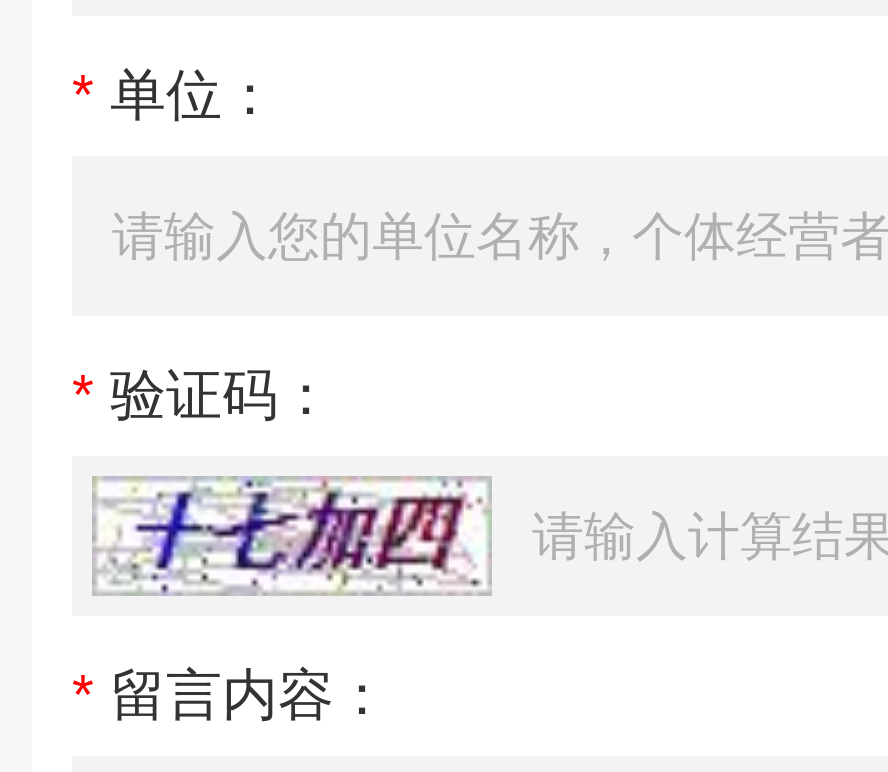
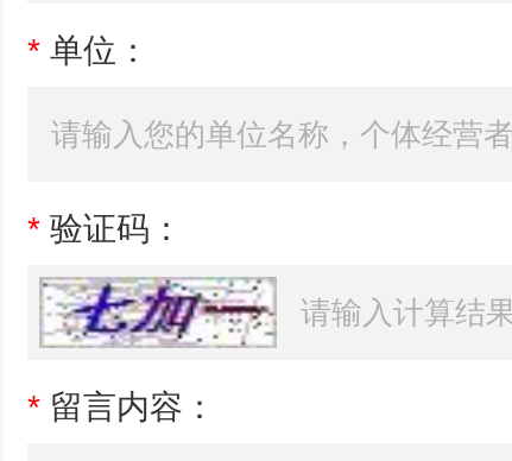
- [image]
+ [image]
